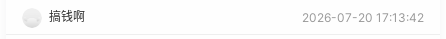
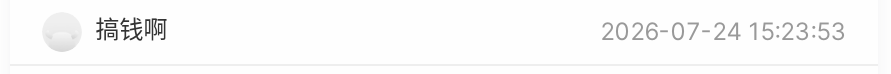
- 2026-07-20 17:13:42
+ 2026-07-24 15:23:53
